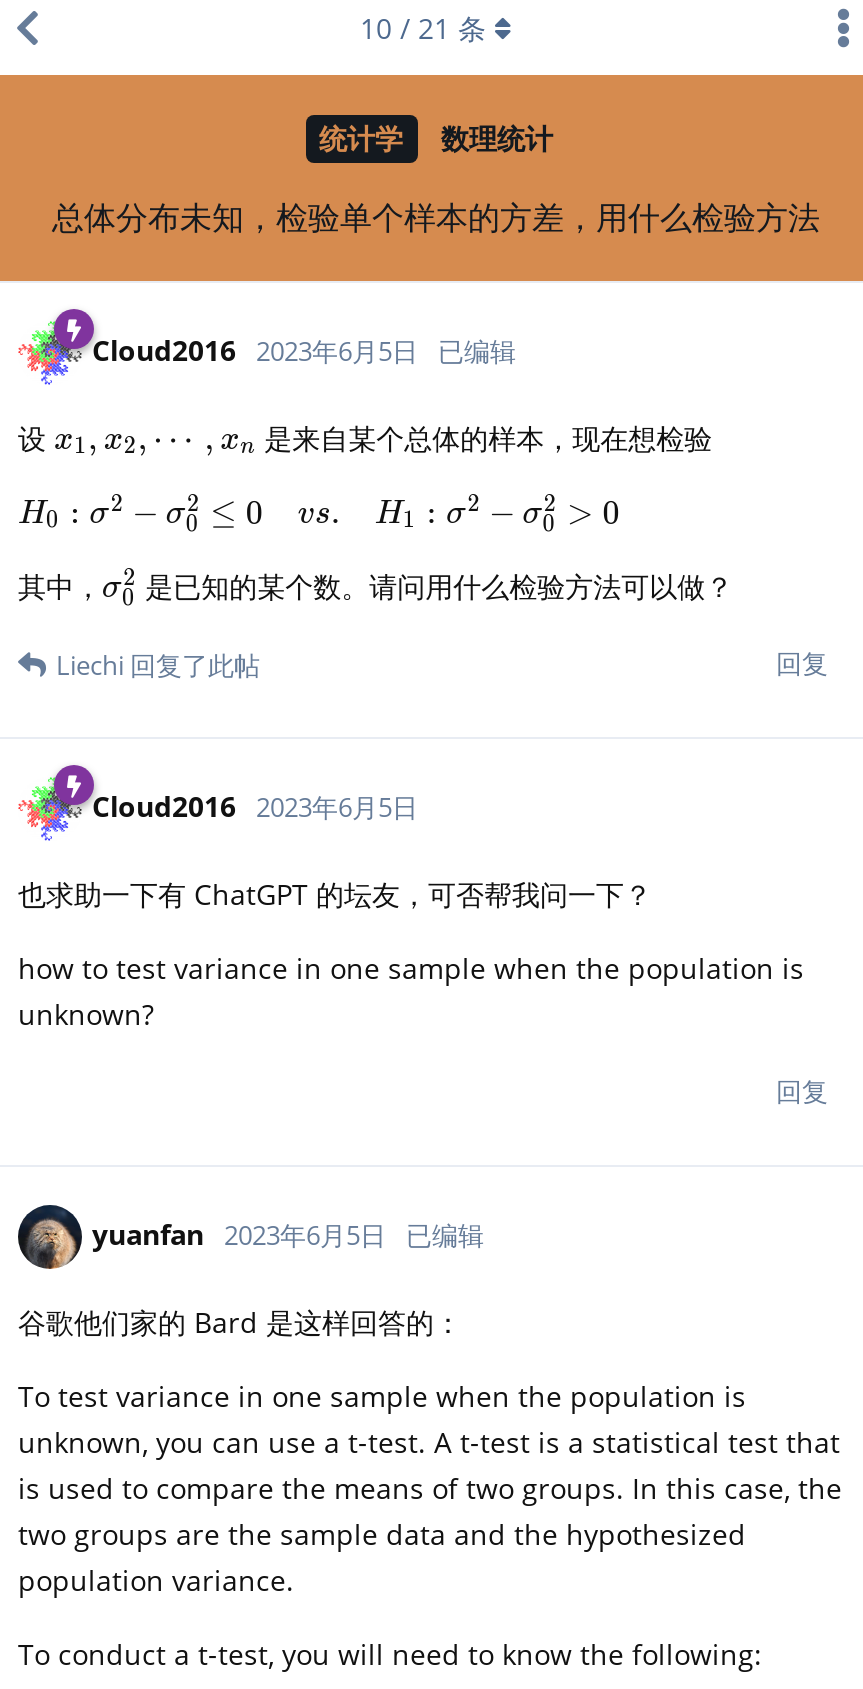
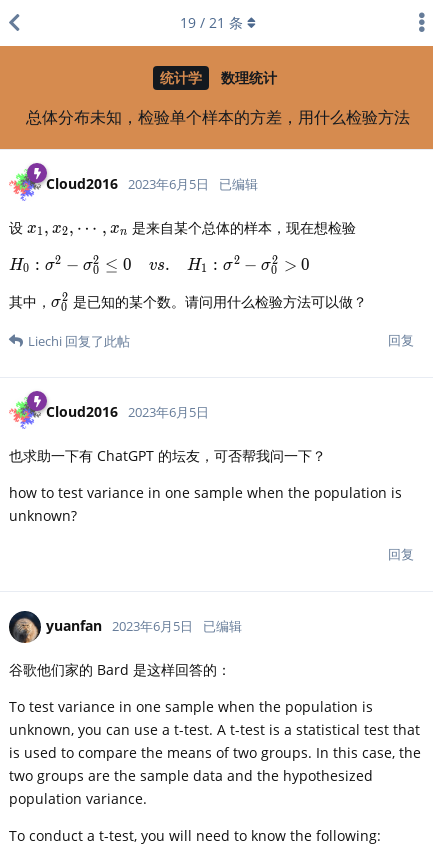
- 10 / 21条
+ 19 / 21条
